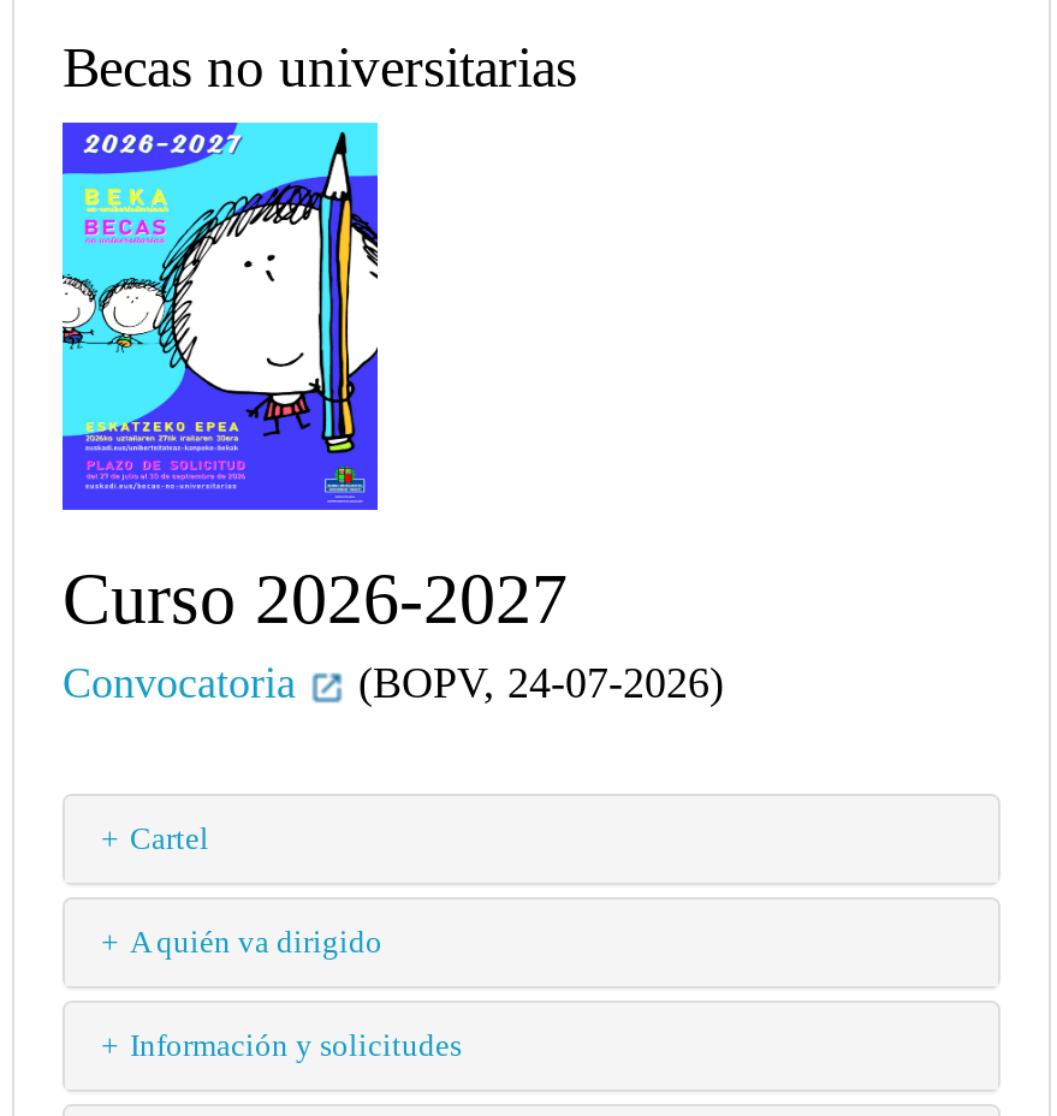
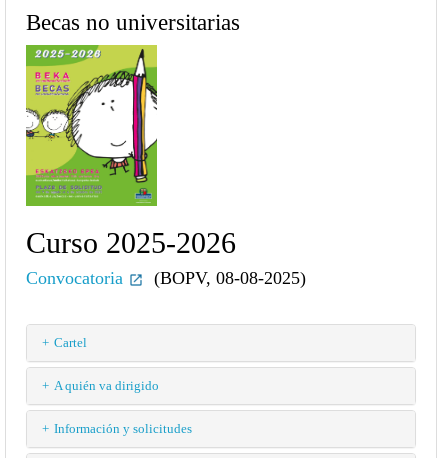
- [image]
- Curso 2026-2027
+ [image]
+ Curso 2025-2026

- Convocatoria (BOPV, 24-07-2026)
+ Convocatoria (BOPV, 08-08-2025)
